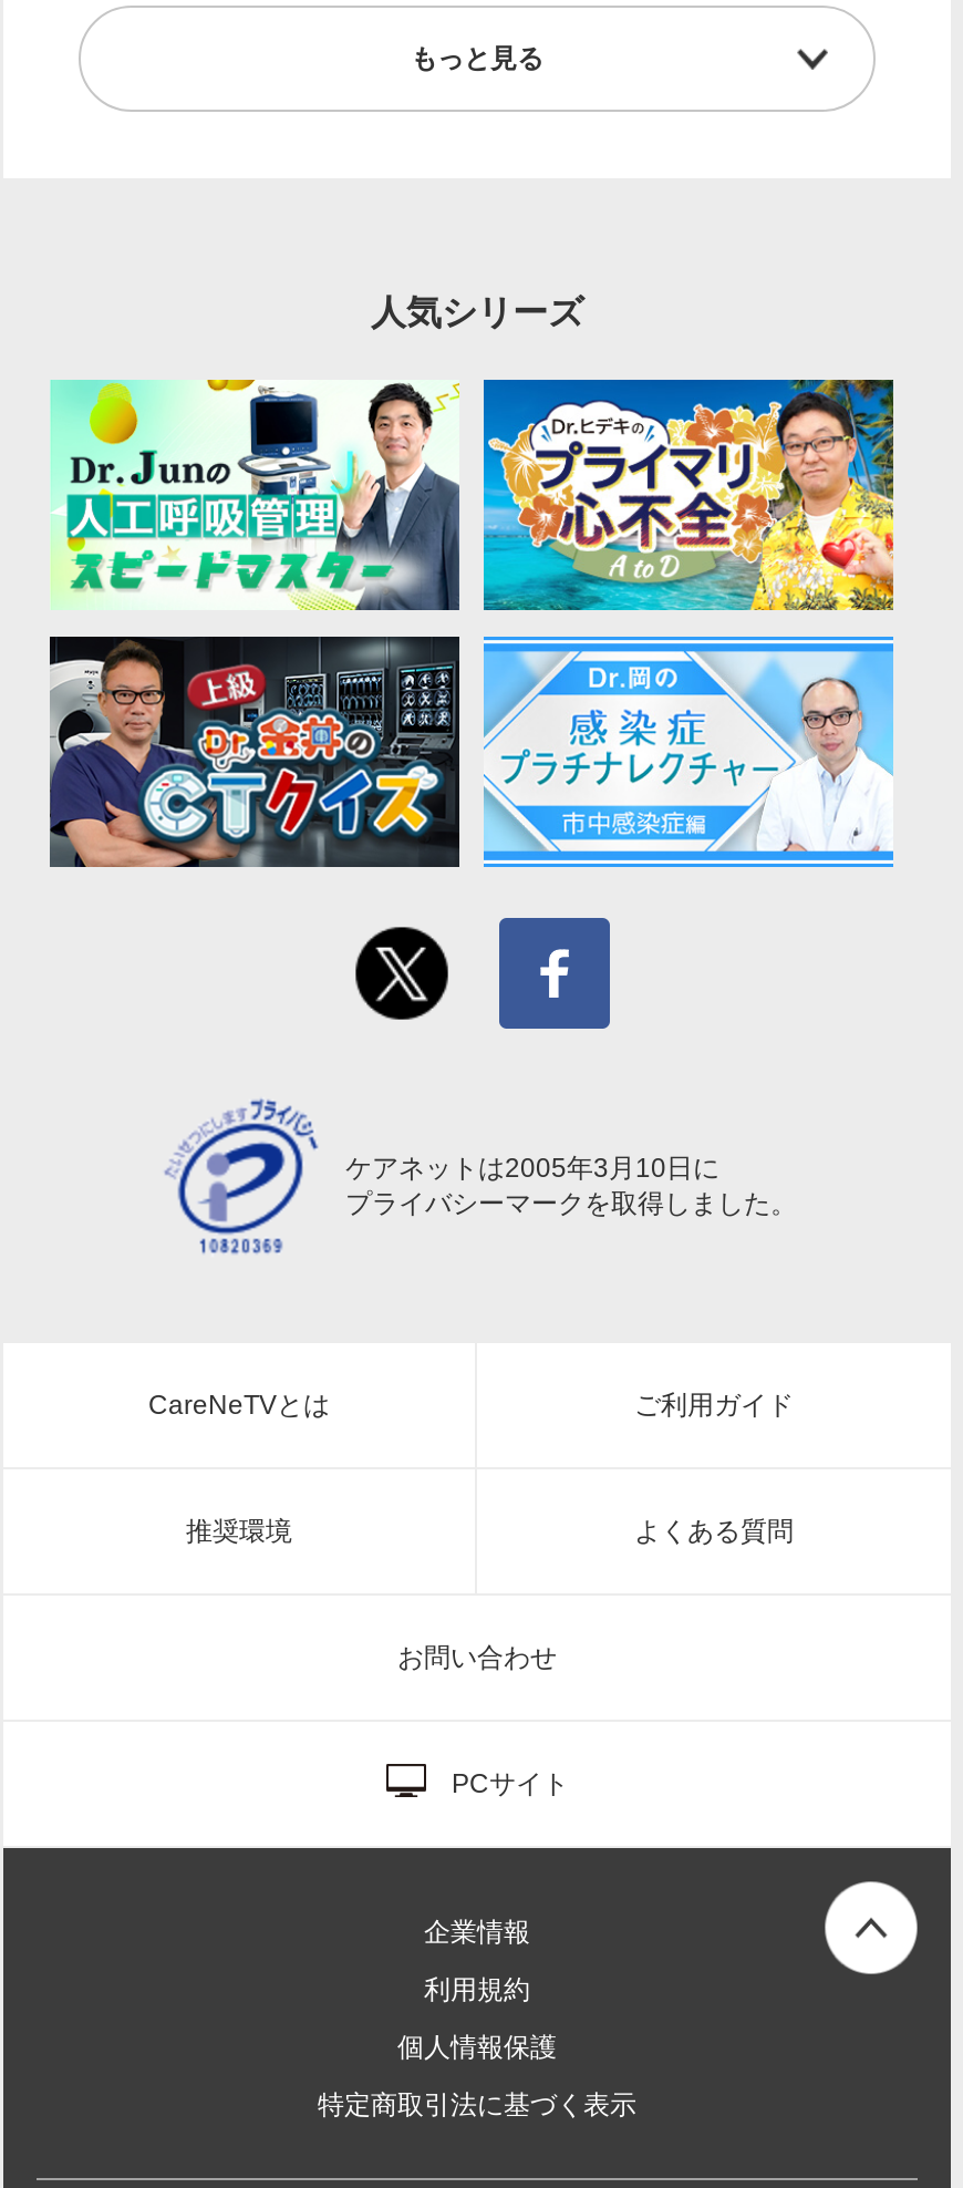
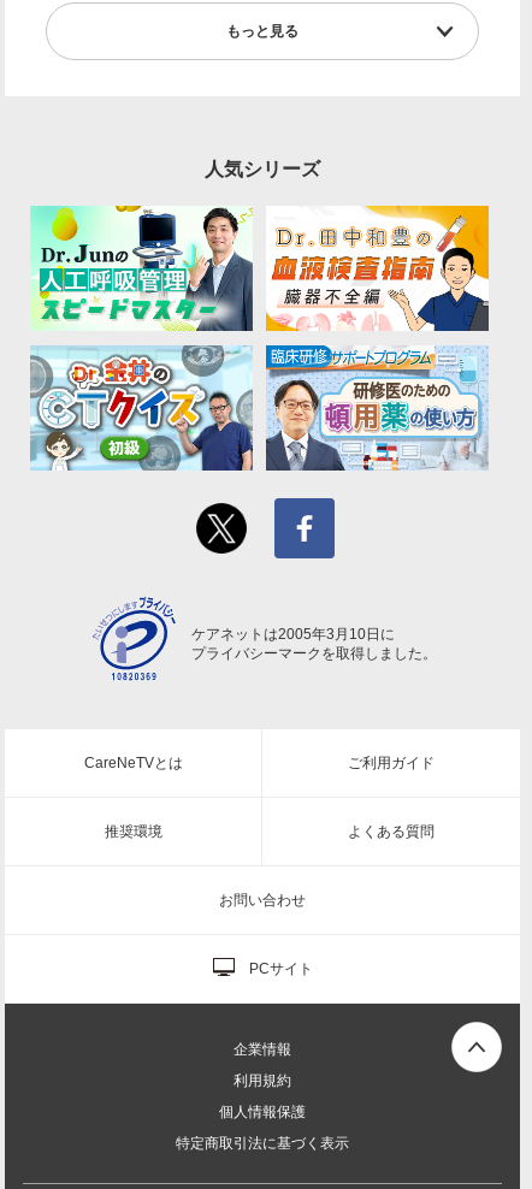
- [image]
+ [image]

- [image]
+ [image]

- [image]
+ [image]
